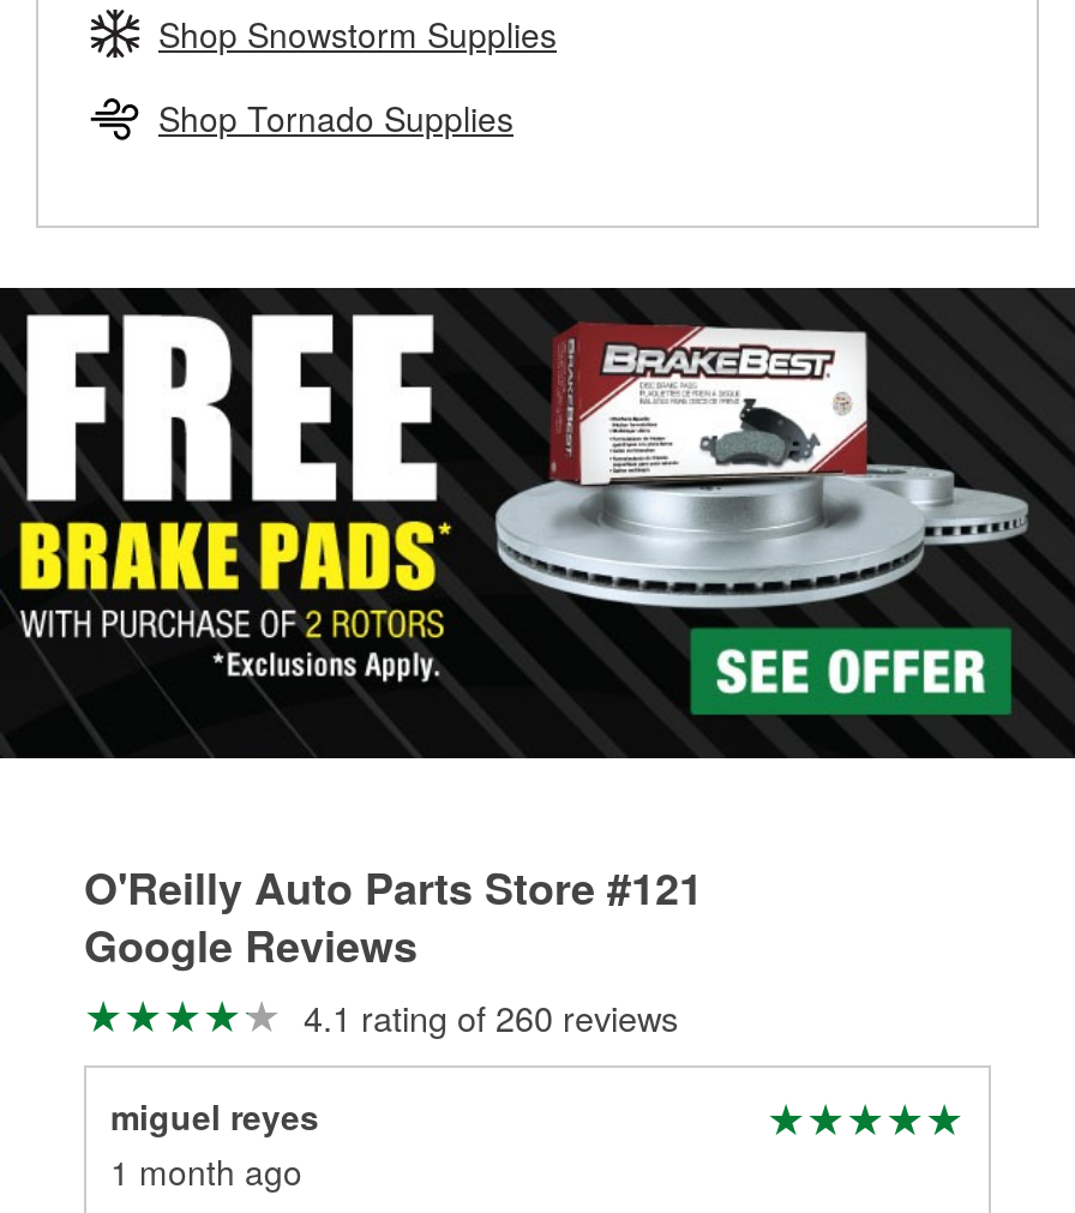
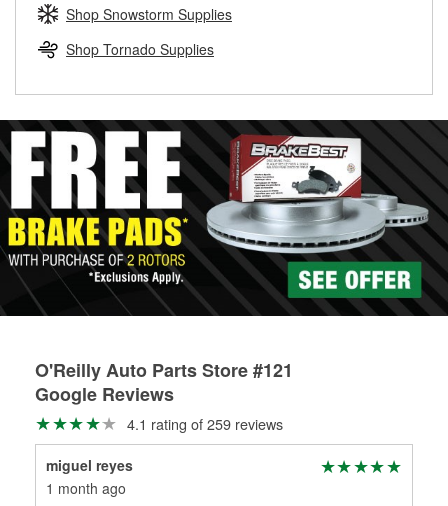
- 4.1 rating of 260 reviews
+ 4.1 rating of 259 reviews
